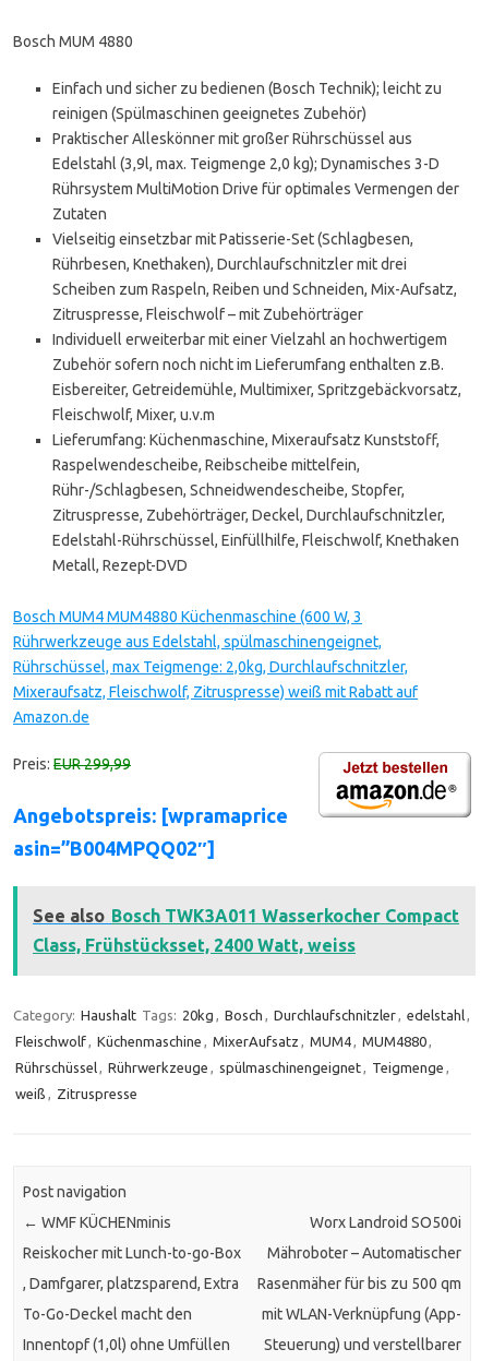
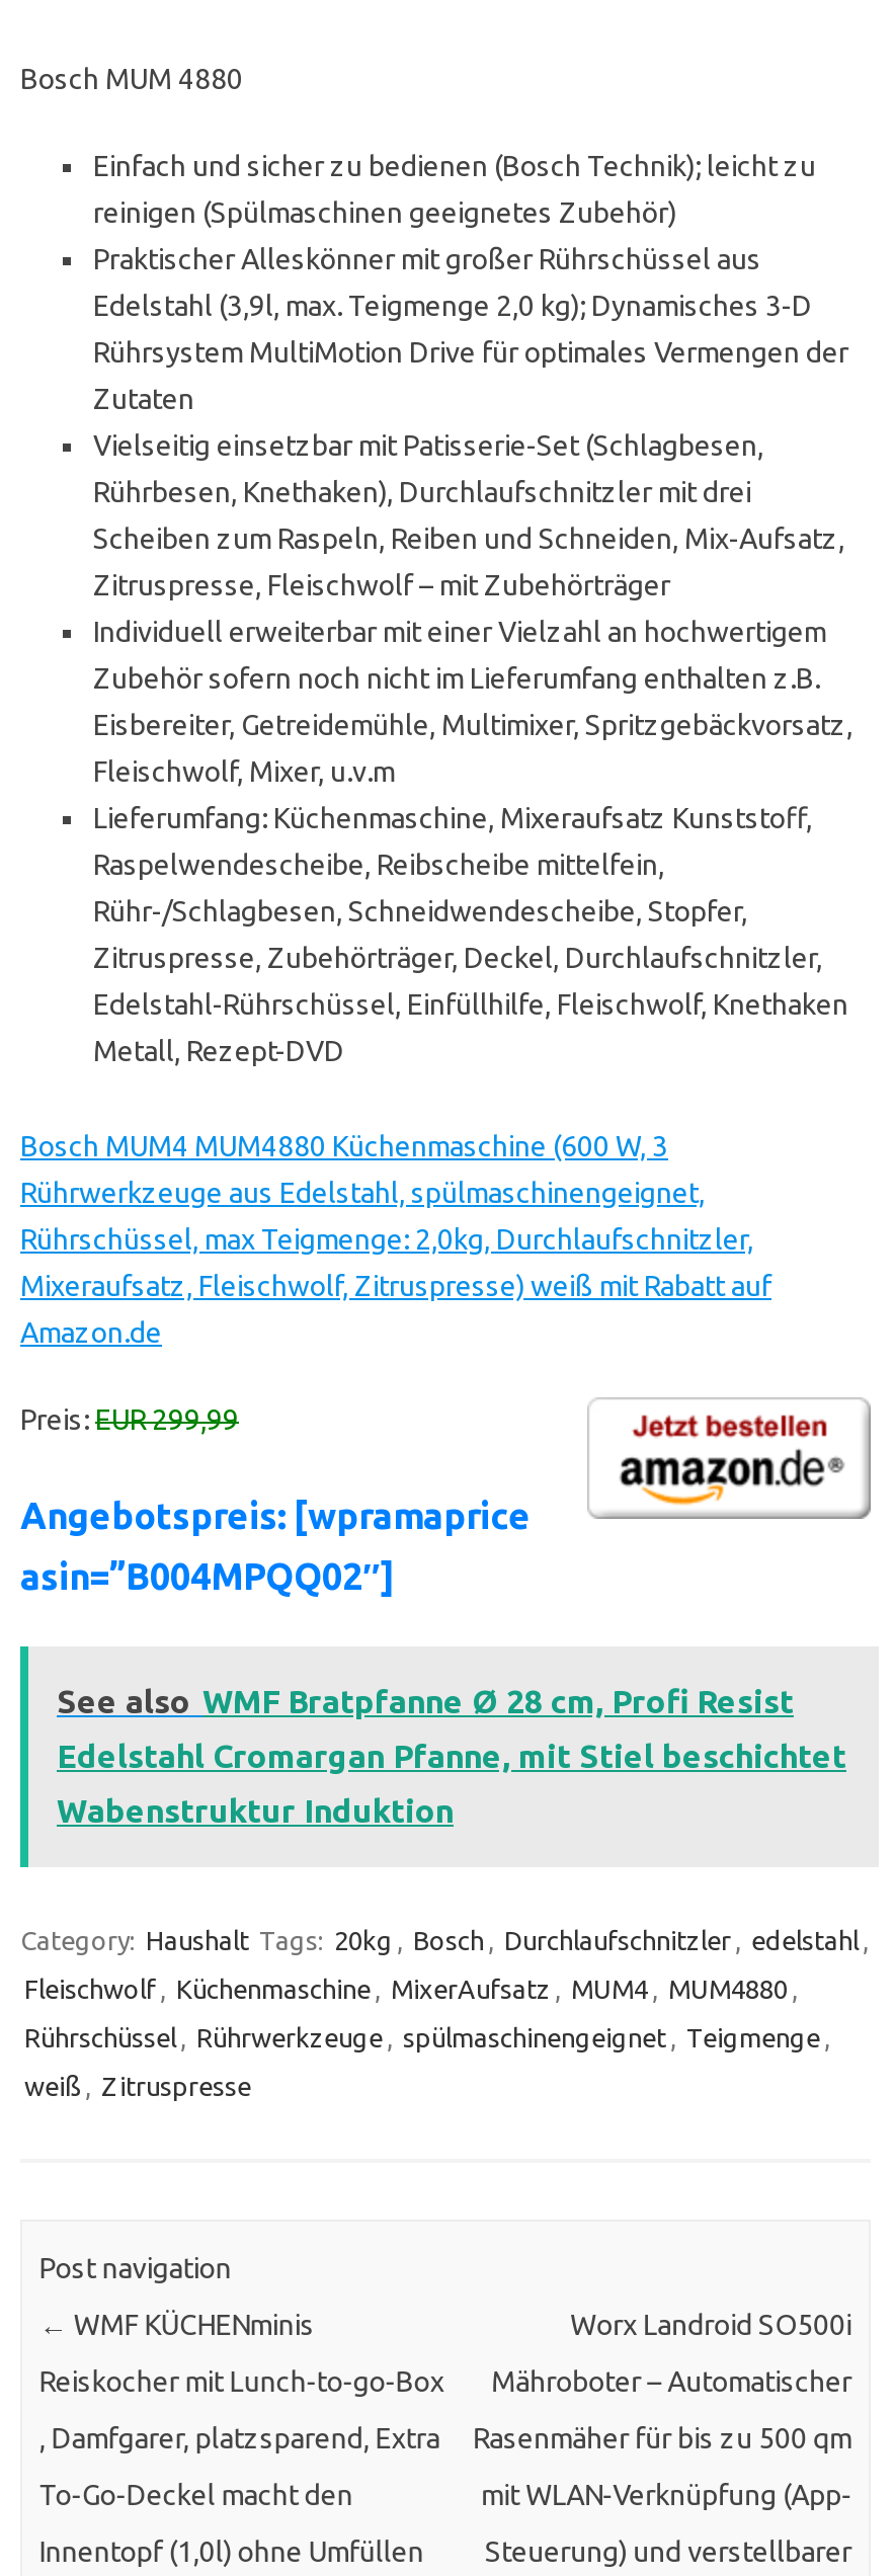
- See also Bosch TWK3A011 Wasserkocher Compact
- Class, Frühstücksset, 2400 Watt, weiss
+ See also WMF Bratpfanne Ø 28 cm, Profi Resist
+ Edelstahl Cromargan Pfanne, mit Stiel beschichtet
+ Wabenstruktur Induktion
